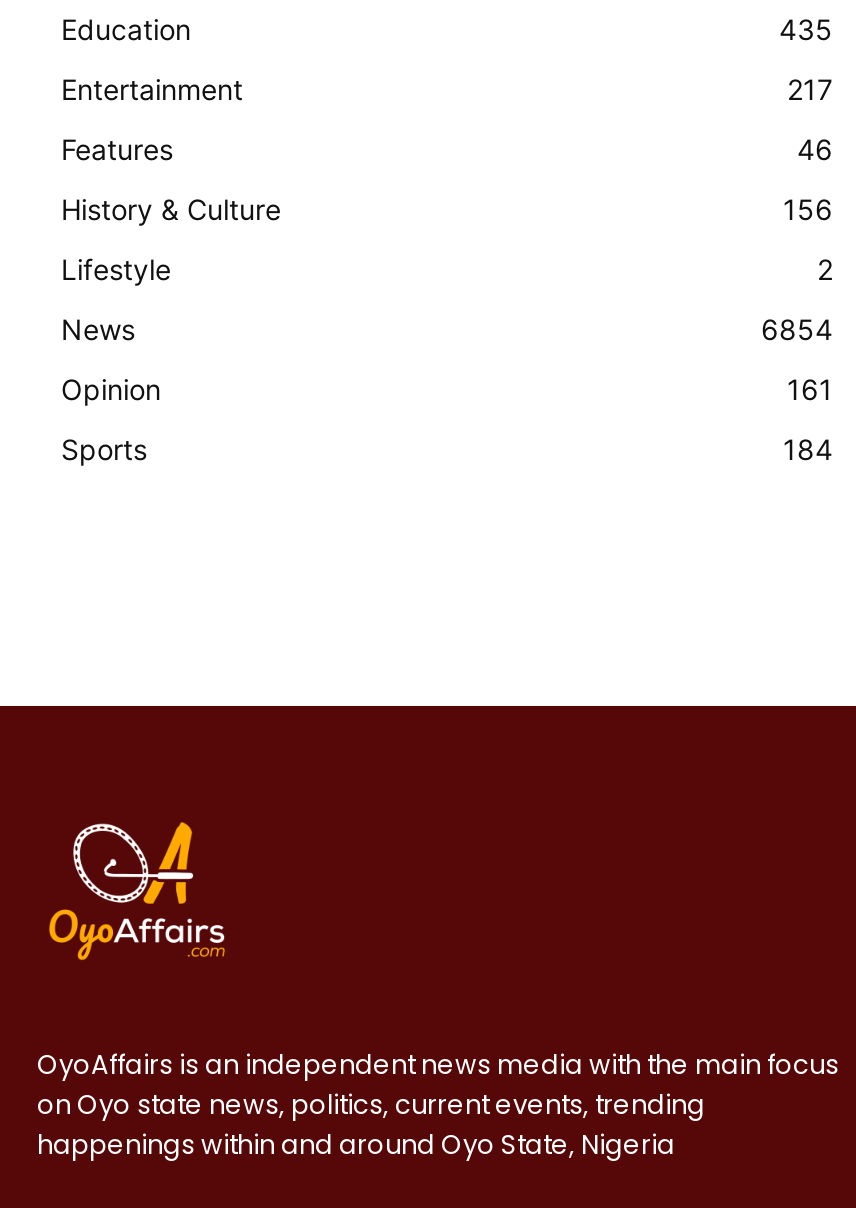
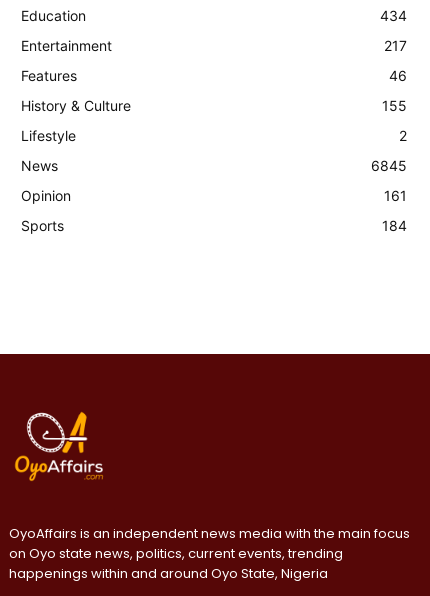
- 435
+ 434

- 156
+ 155

- 6854
+ 6845
